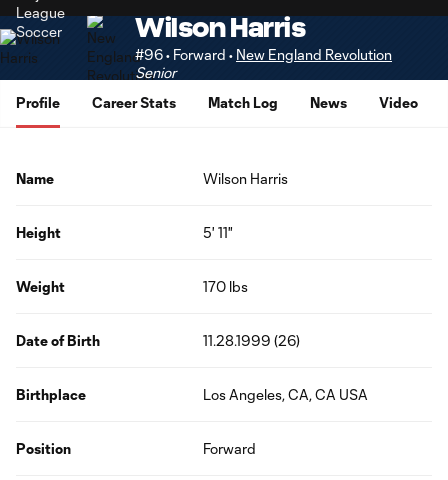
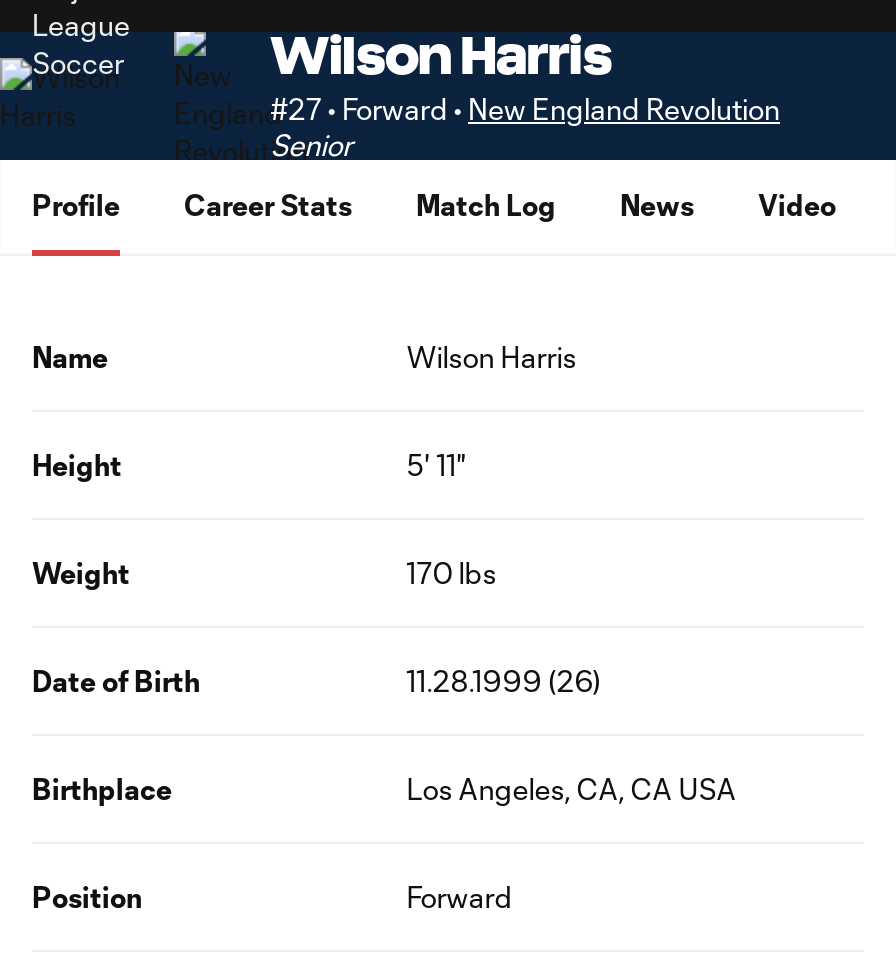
- #96 • Forward • New England Revolution
+ #27 • Forward • New England Revolution
